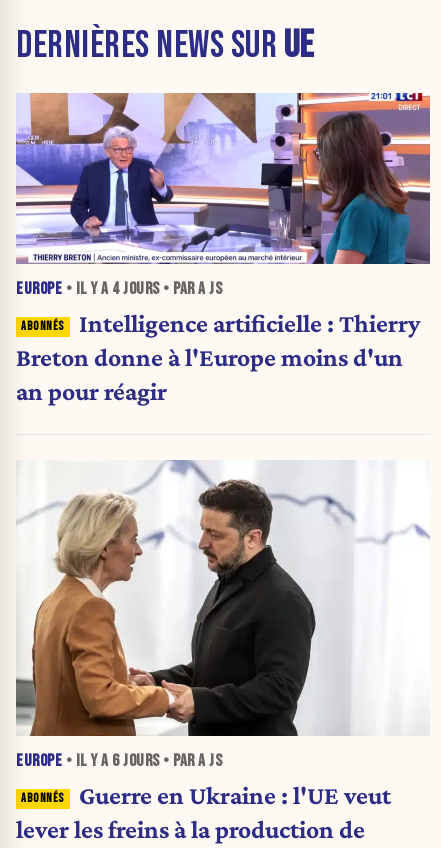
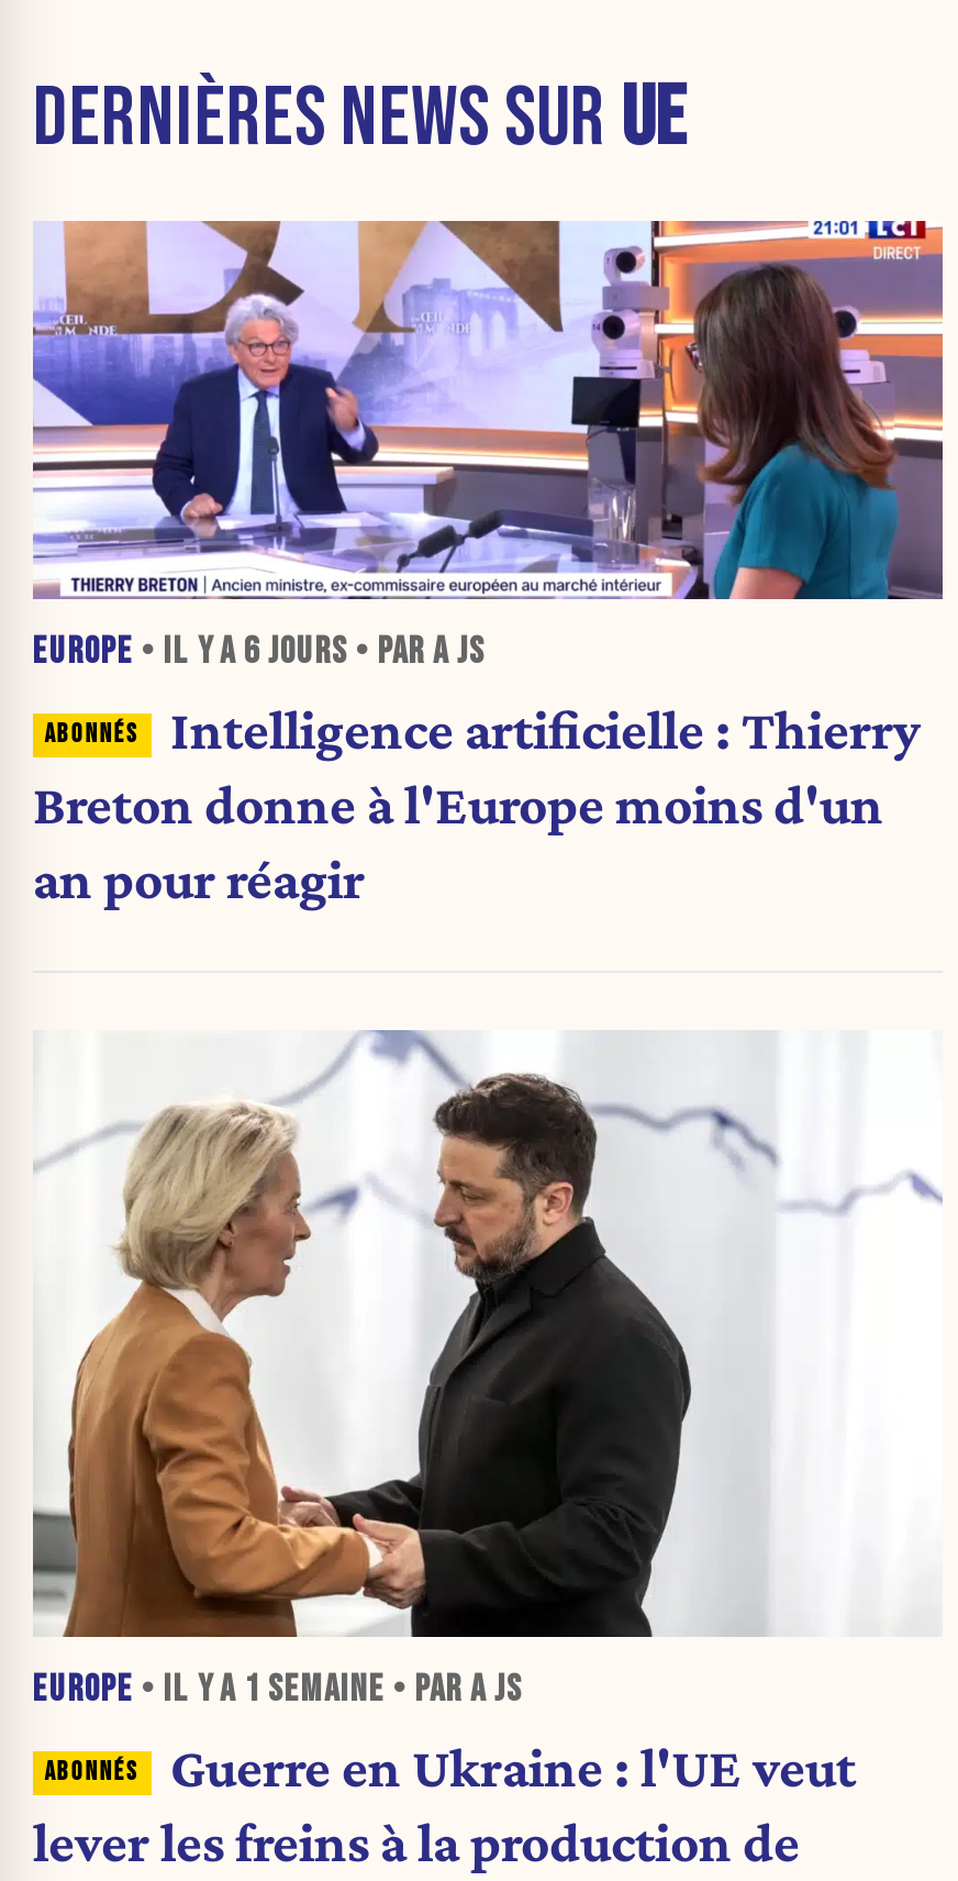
- EUROPE • IL Y A 4 JOURS • PAR A JS

+ EUROPE • IL Y A 1 SEMAINE • PAR A JS

moved up: EUROPE • IL Y A 6 JOURS • PAR A JS
